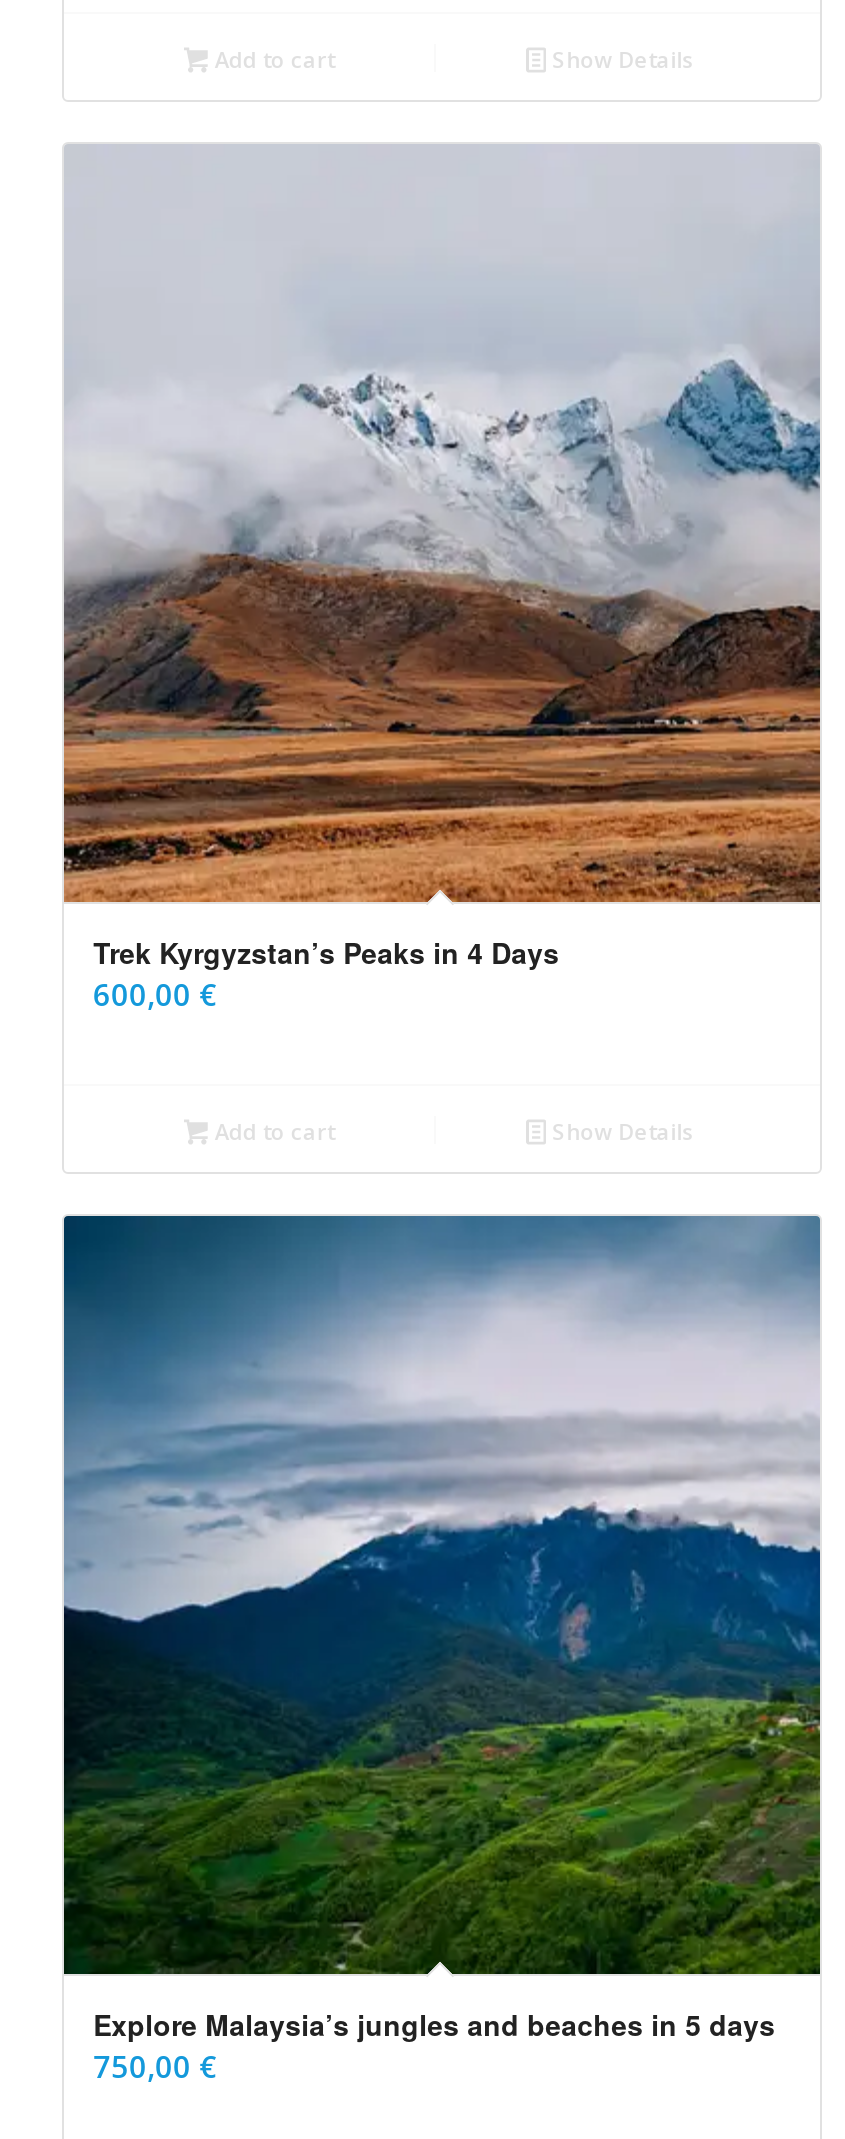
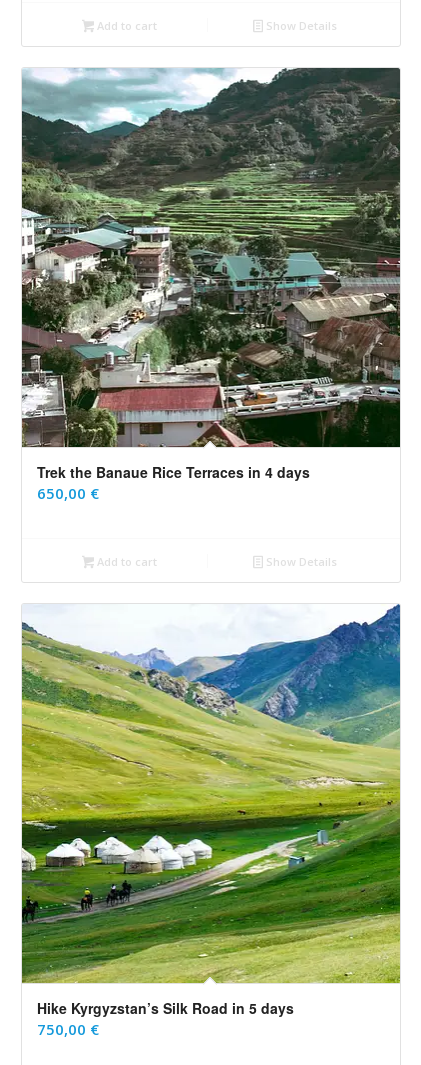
- [image]
- Trek Kyrgyzstan’s Peaks in 4 Days
- 600,00 €
+ [image]
+ Trek the Banaue Rice Terraces in 4 days
+ 650,00 €

- [image]
- Explore Malaysia’s jungles and beaches in 5 days
+ [image]
+ Hike Kyrgyzstan’s Silk Road in 5 days
